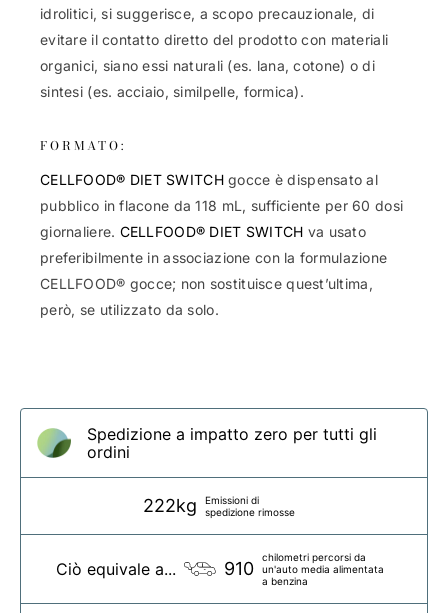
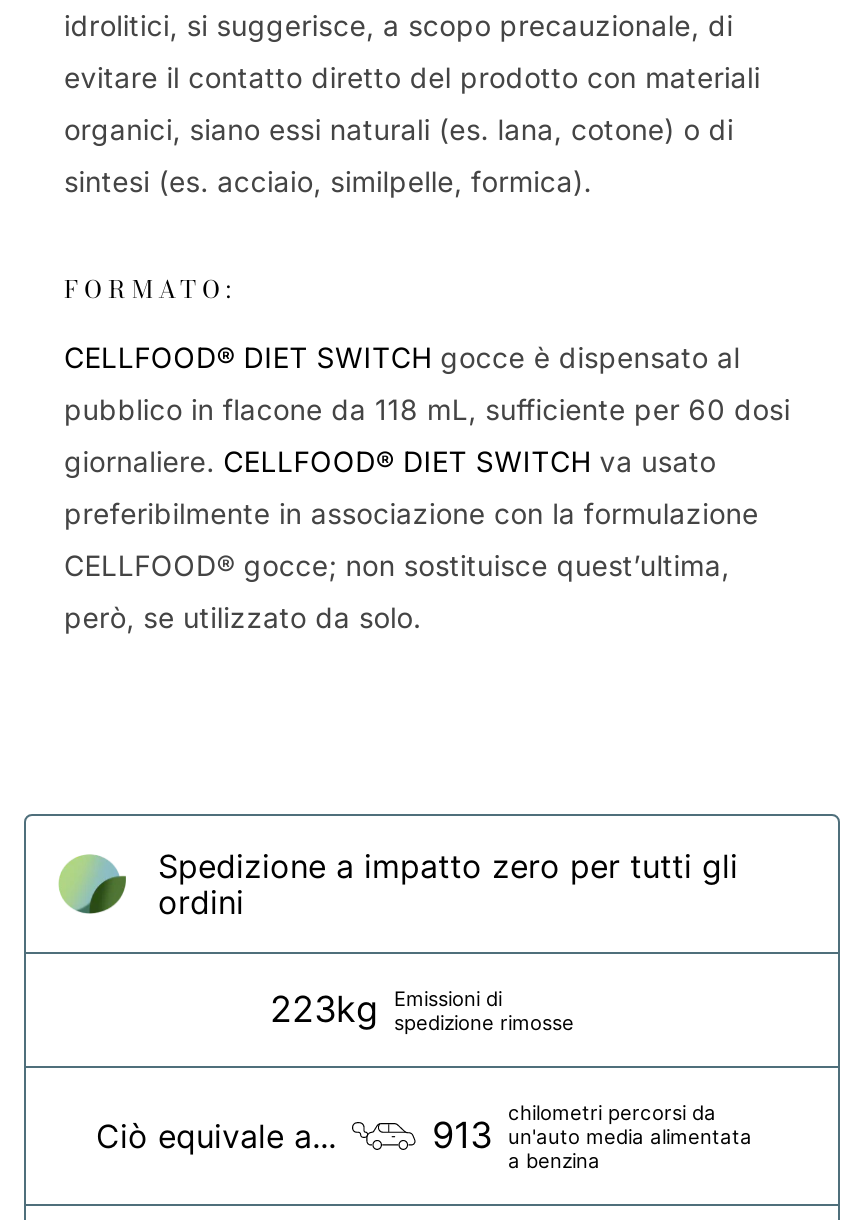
- 222kg Emissioni di spedizione rimosse
+ 223kg Emissioni di spedizione rimosse

- 910 un'auto media alimentata
+ 913 un'auto media alimentata
